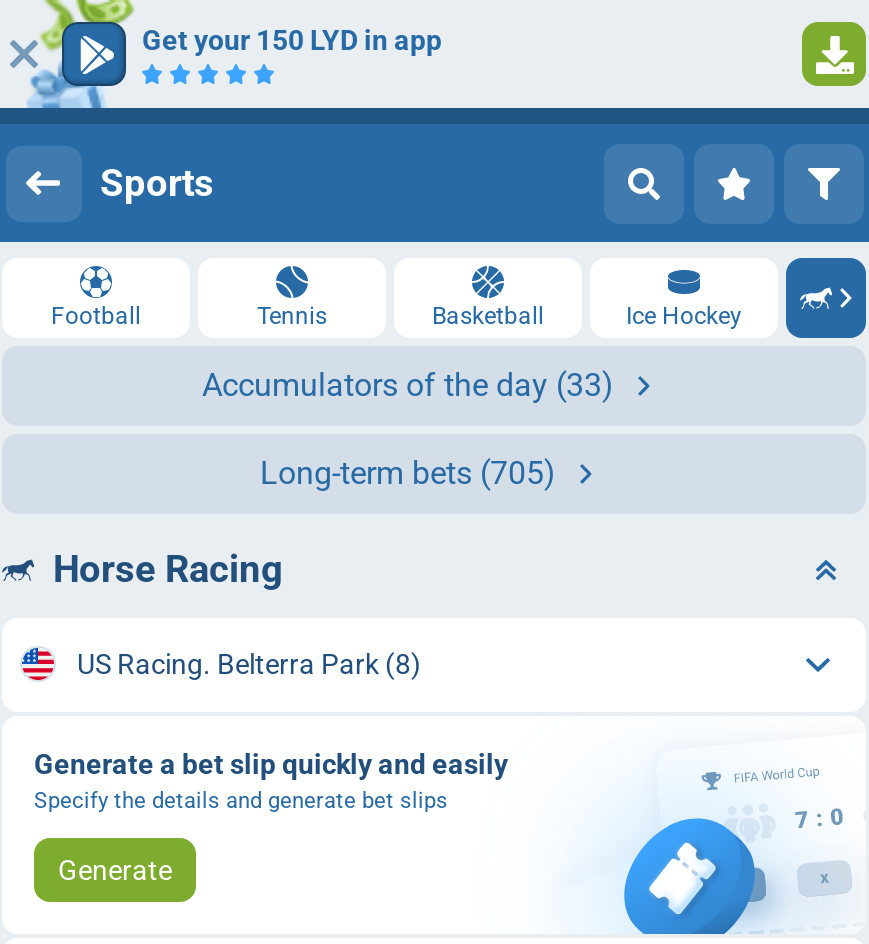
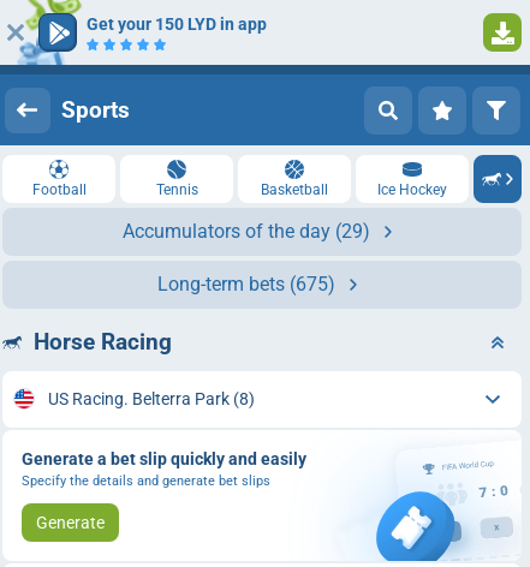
- Accumulators of the day (33)
+ Accumulators of the day (29)

- Long-term bets (705)
+ Long-term bets (675)
